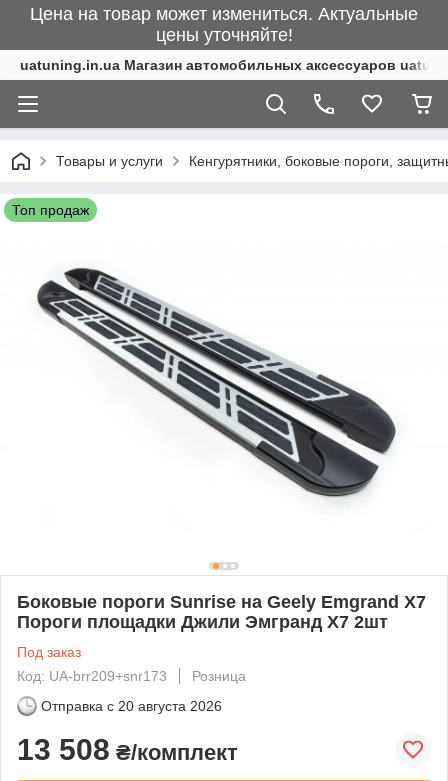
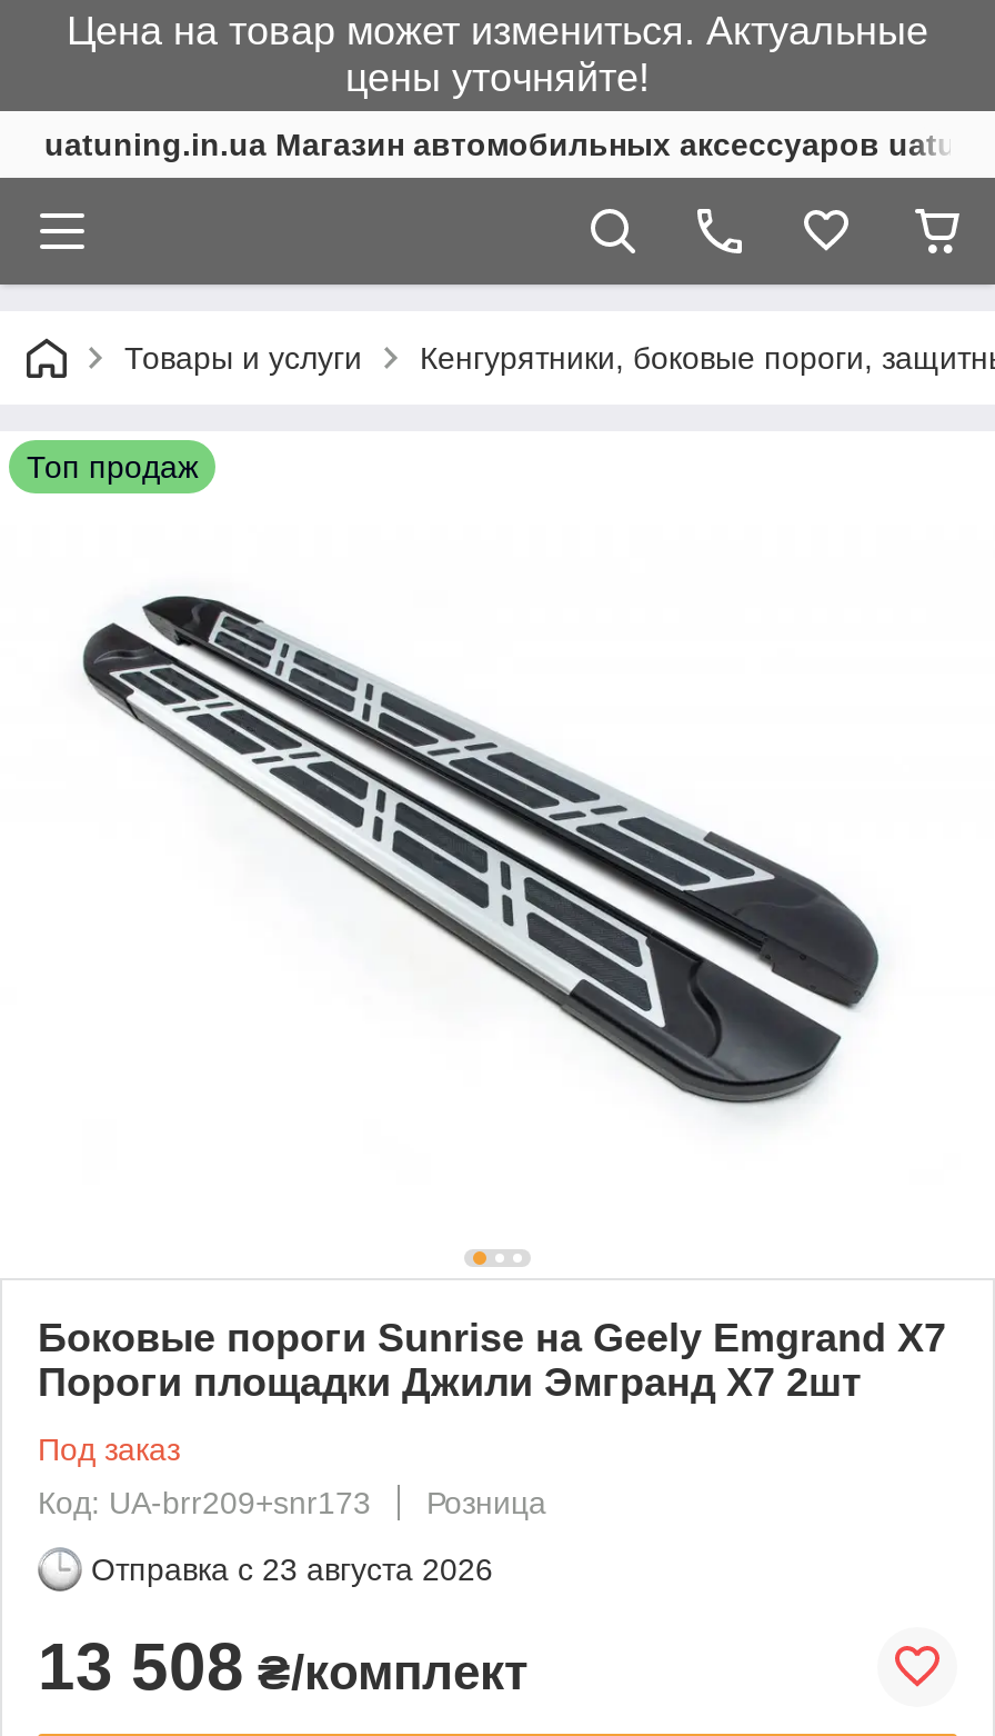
- Отправка с 20 августа 2026
+ Отправка с 23 августа 2026
